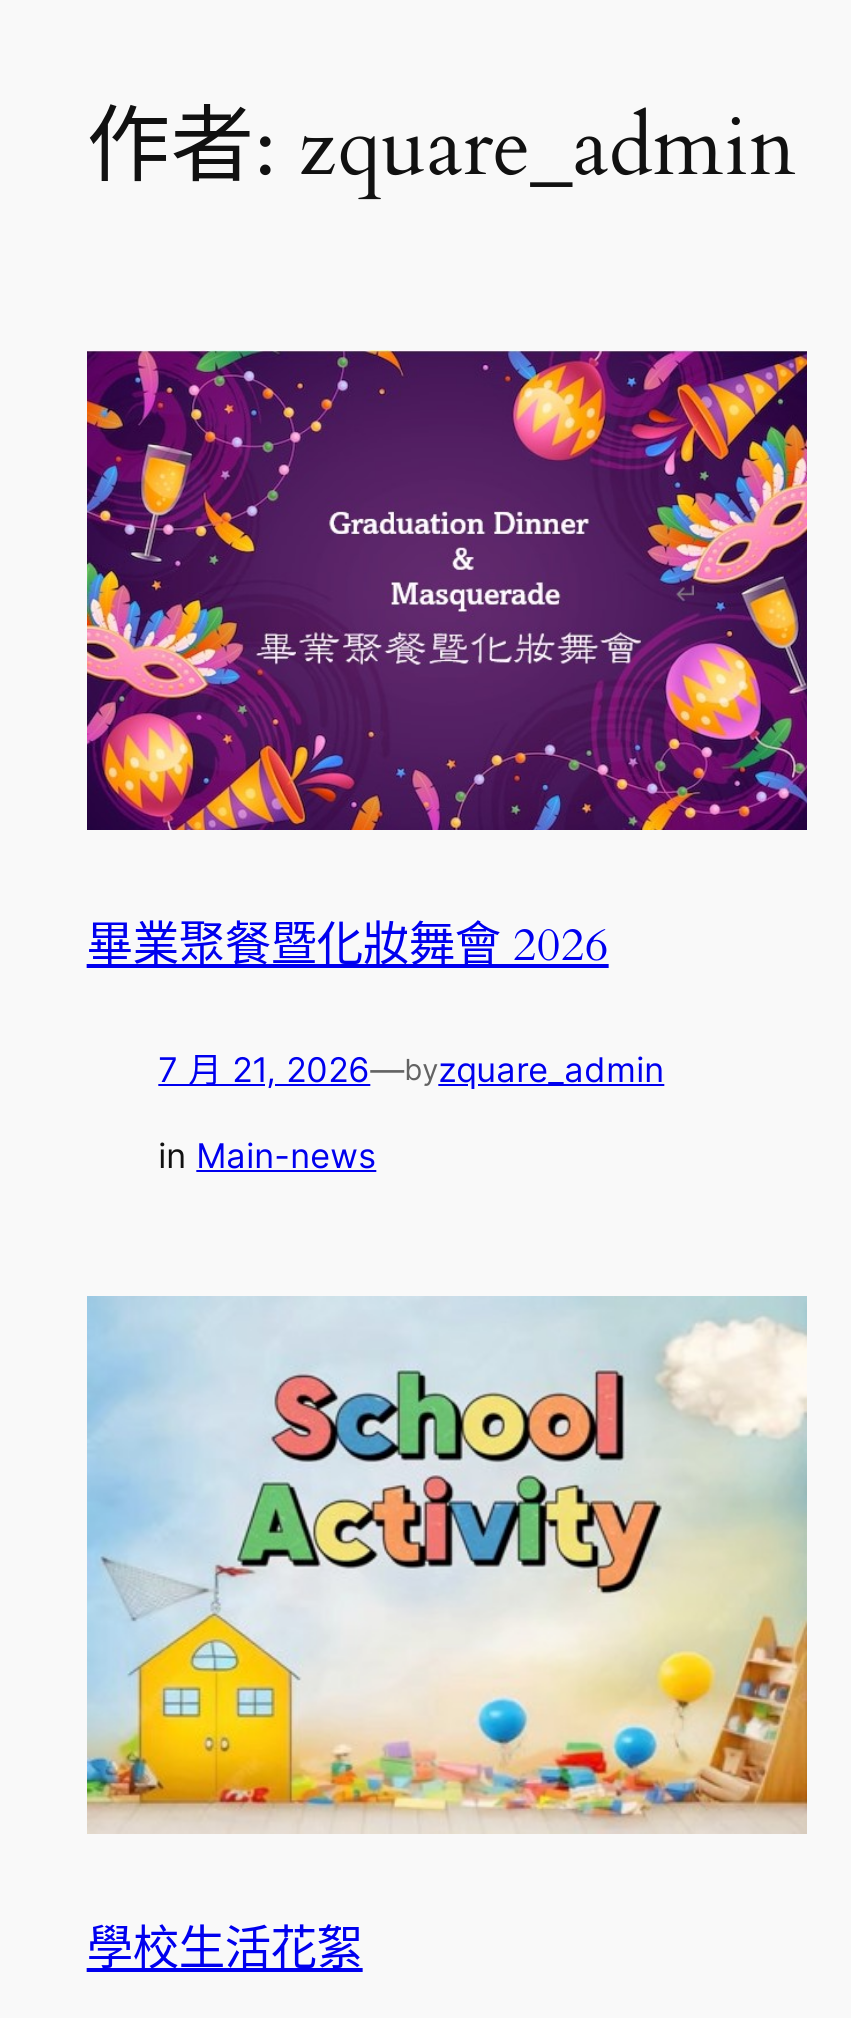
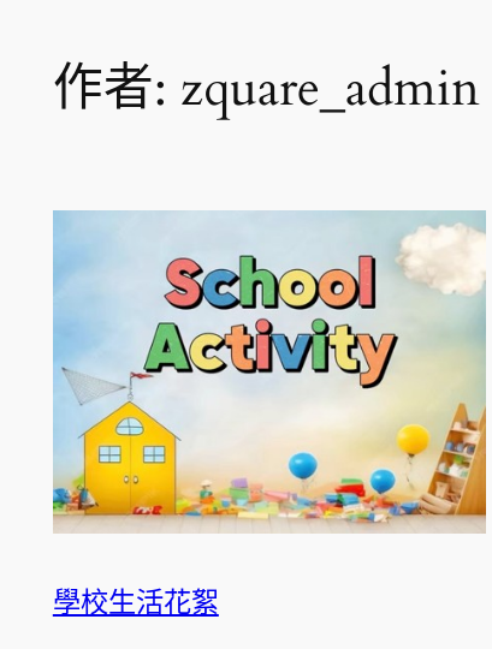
- [image]

- 畢業聚餐暨化妝舞會 2026
- 7 月 21, 2026—byzquare_admin
- in Main-news
